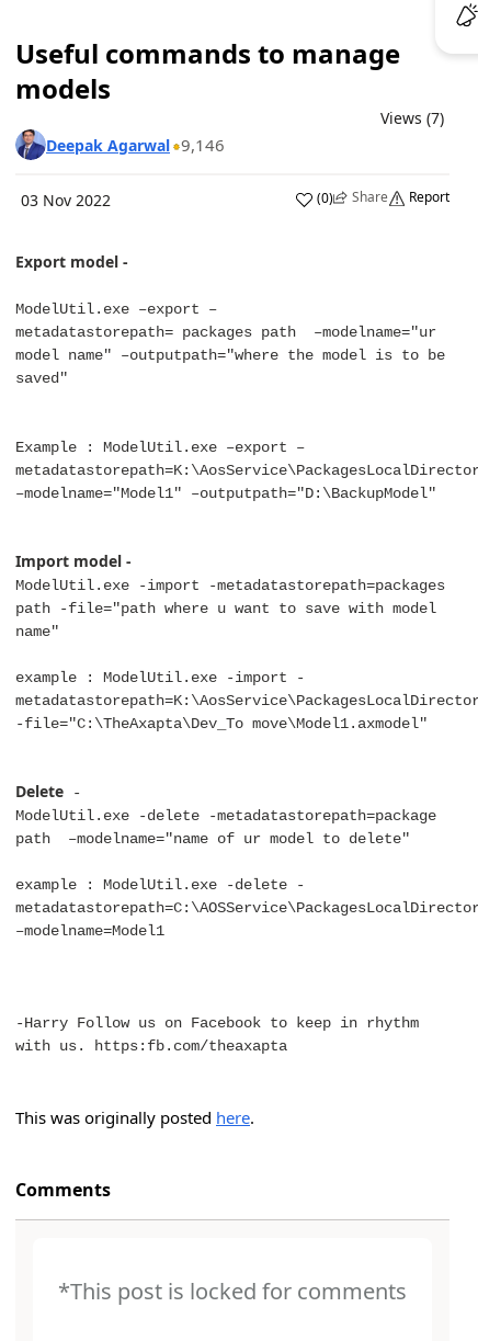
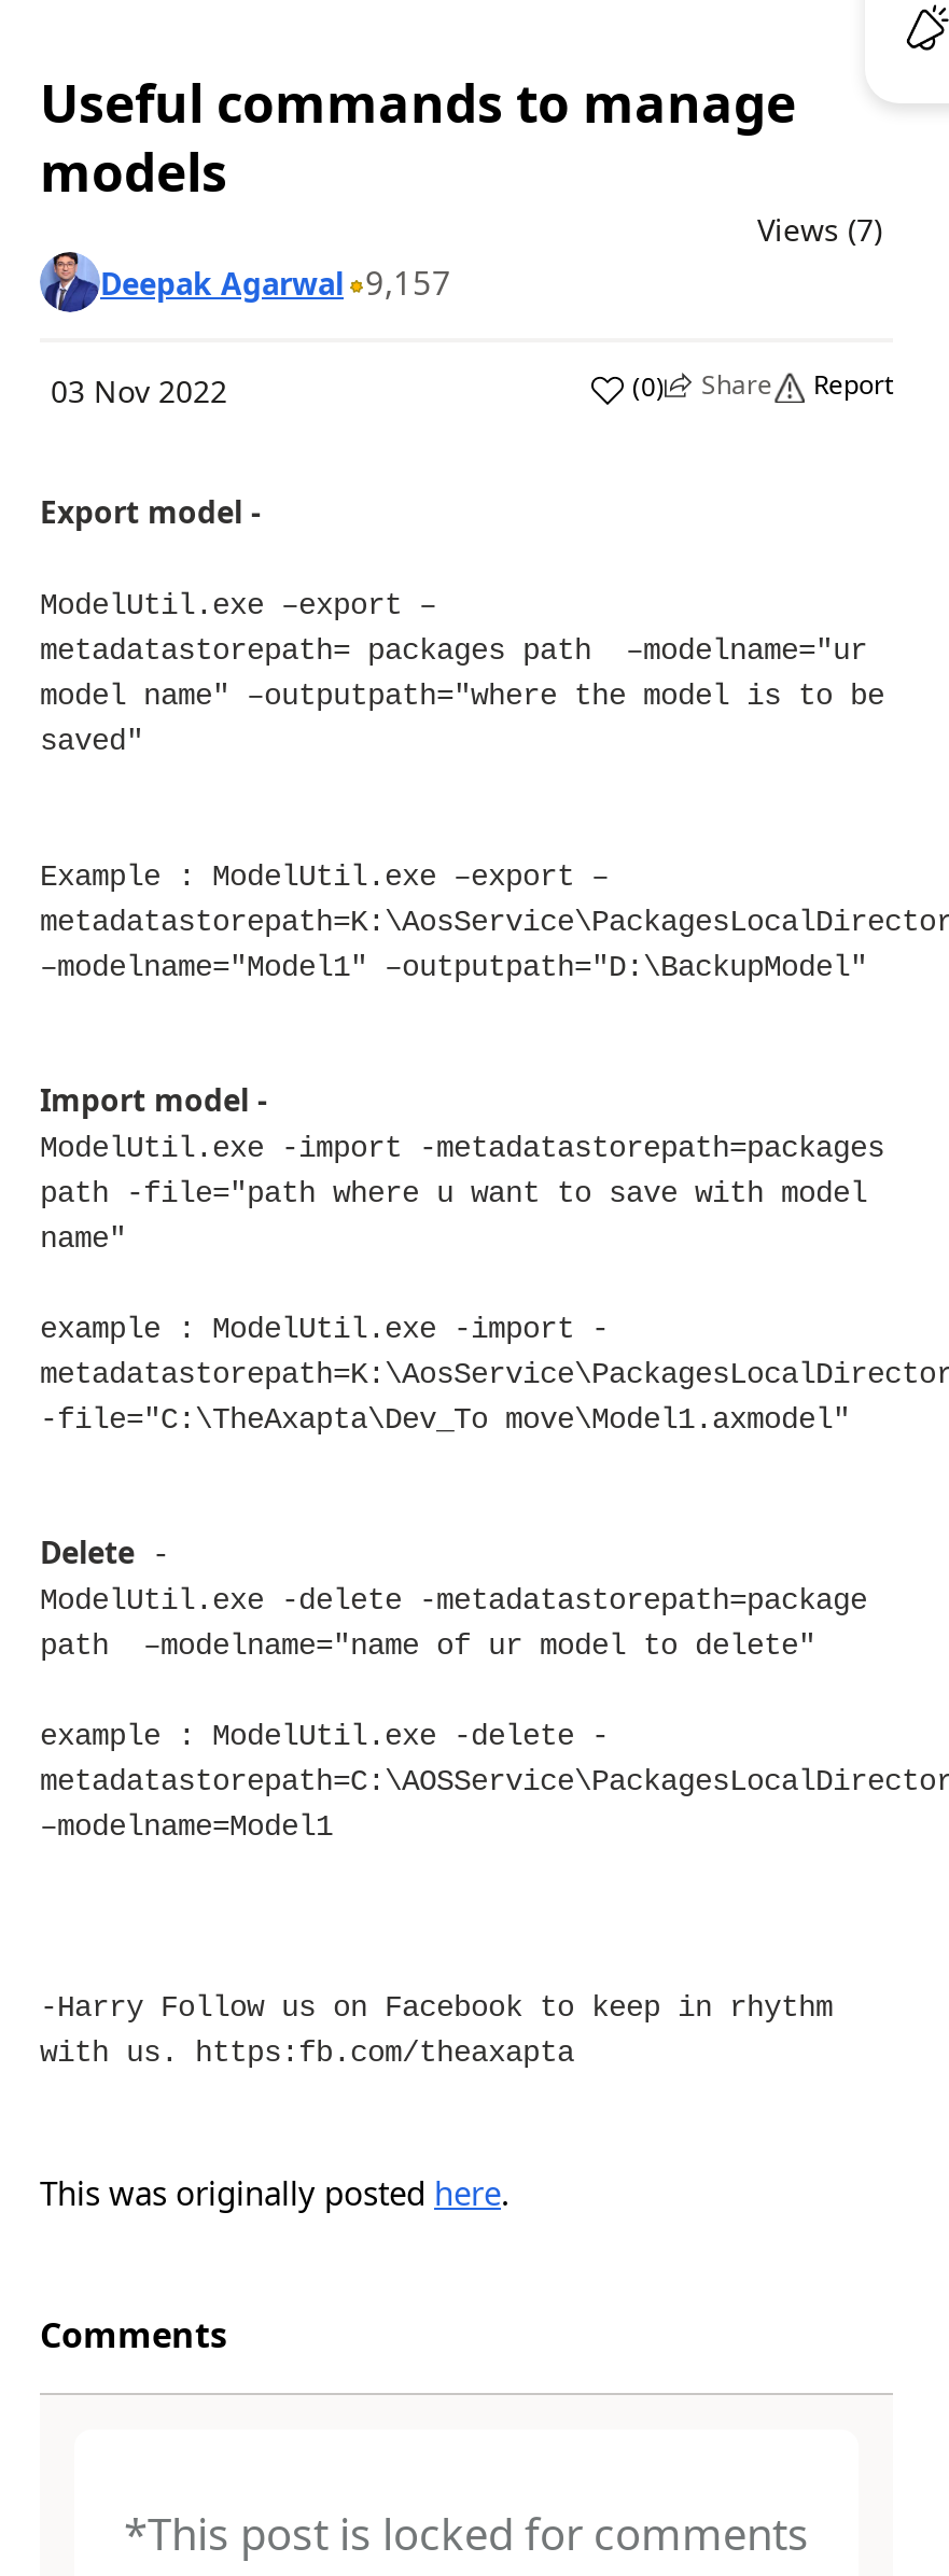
- Deepak Agarwal 9,146
+ Deepak Agarwal 9,157
